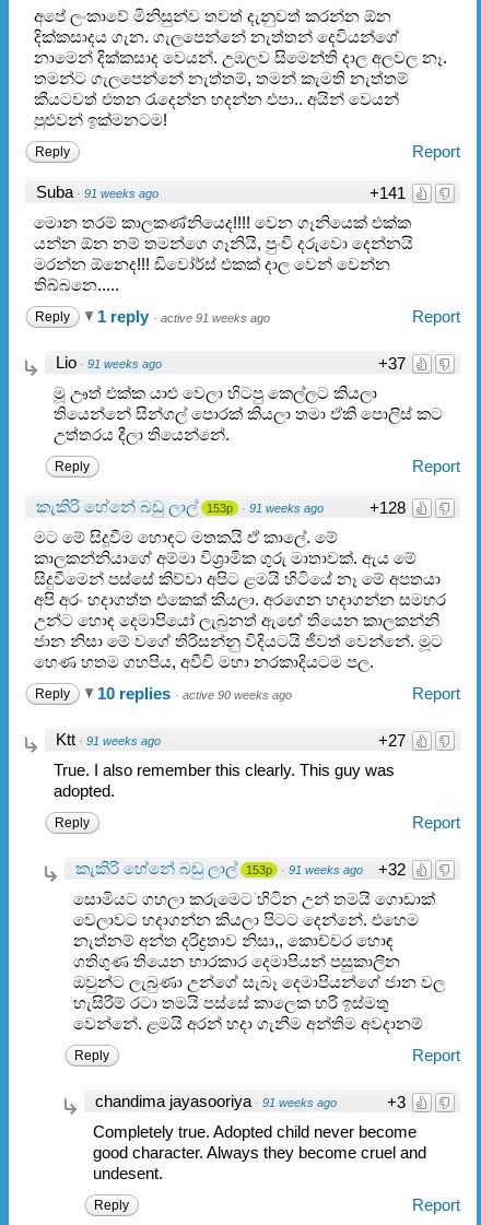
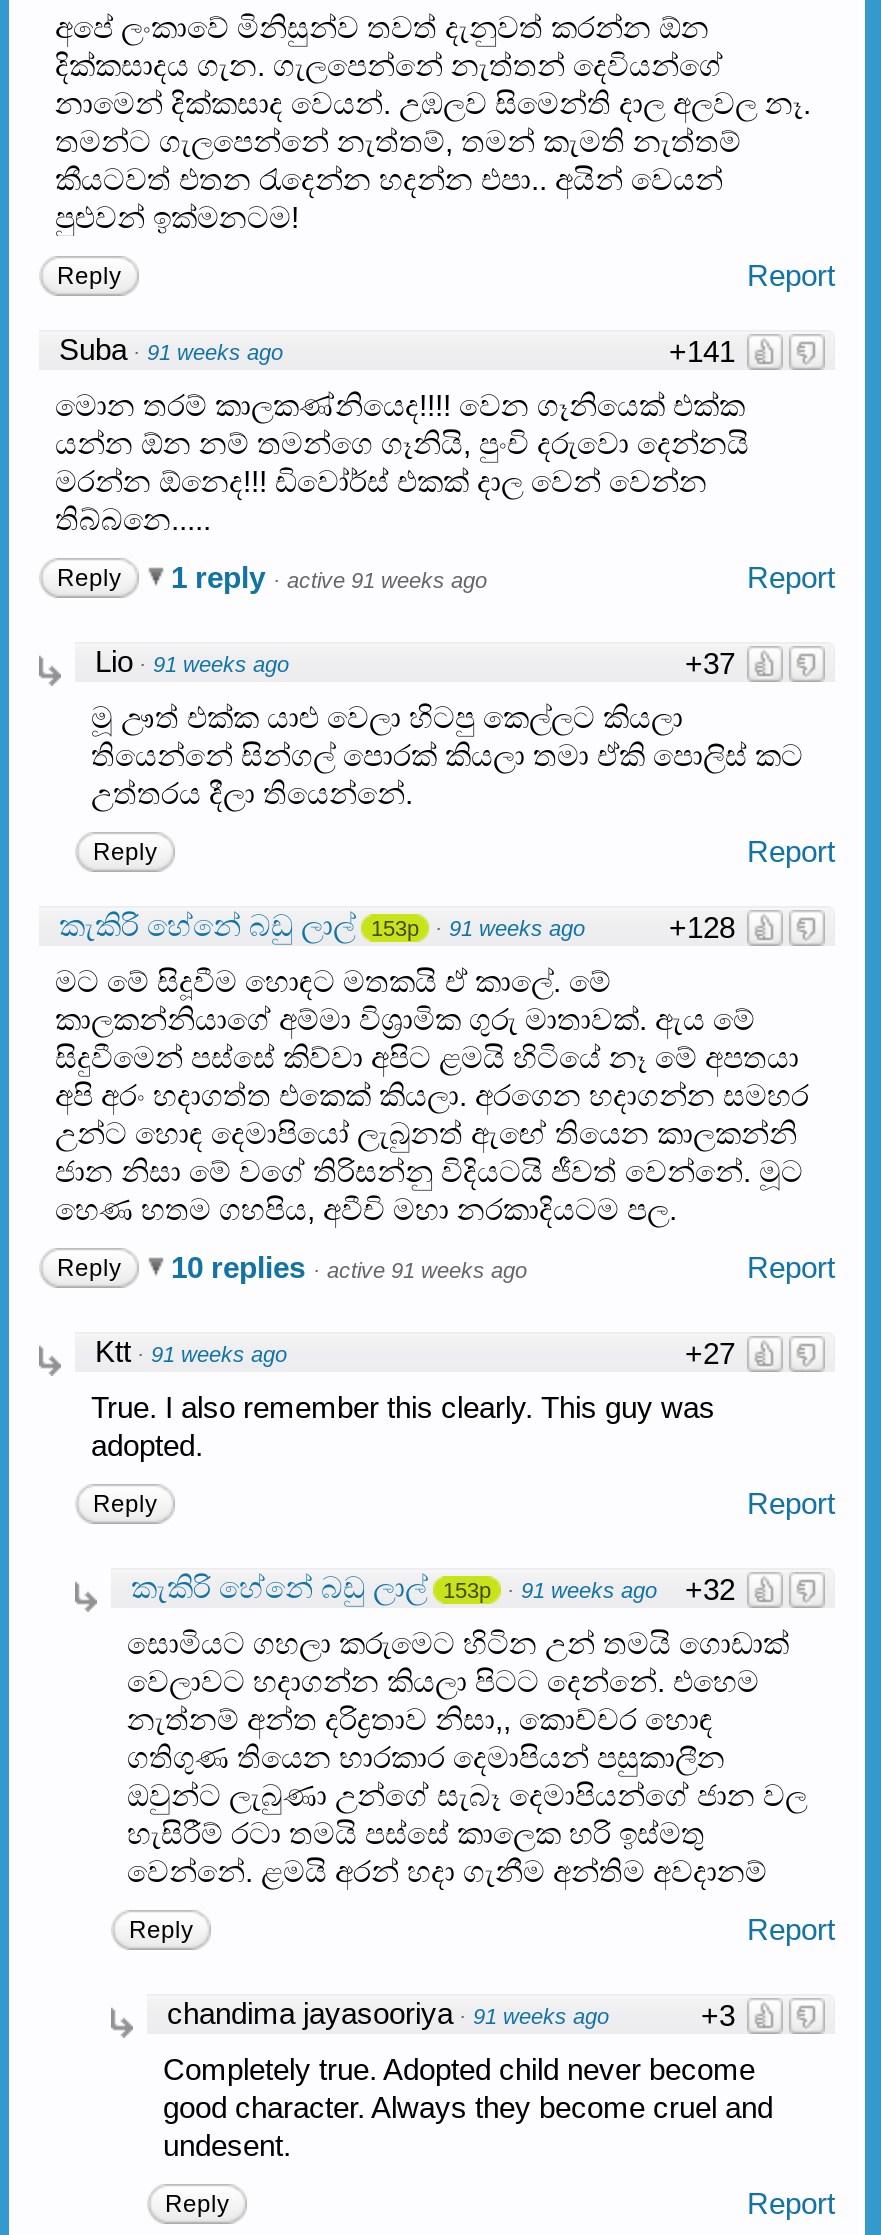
- 10 replies · active 90 weeks ago
+ 10 replies · active 91 weeks ago
